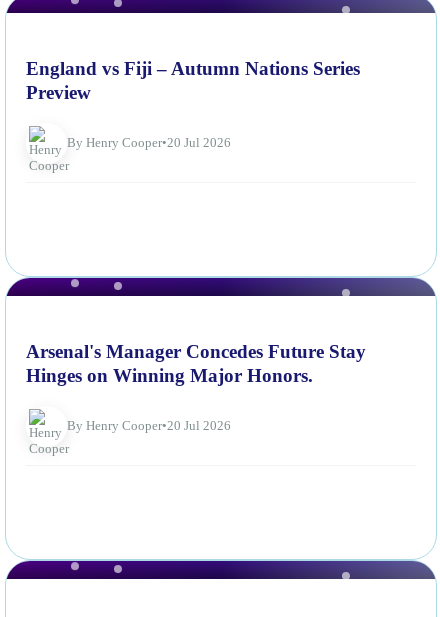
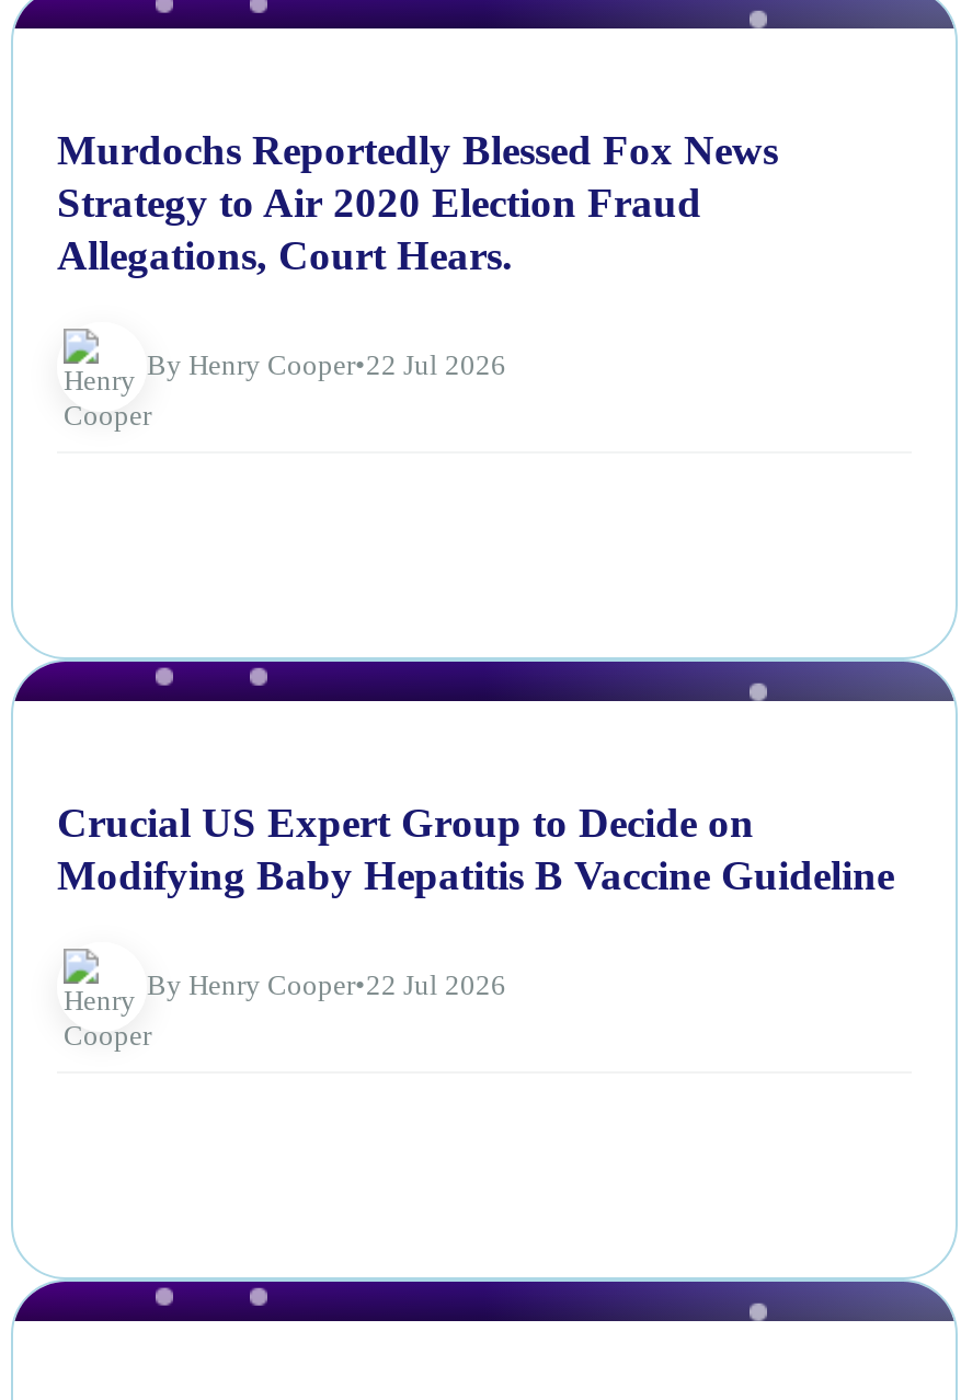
- England vs Fiji – Autumn Nations Series
- Preview
+ Murdochs Reportedly Blessed Fox News
+ Strategy to Air 2020 Election Fraud
+ Allegations, Court Hears.

- By Henry Cooper•20 Jul 2026
+ By Henry Cooper•22 Jul 2026

- Arsenal's Manager Concedes Future Stay
- Hinges on Winning Major Honors.
+ Crucial US Expert Group to Decide on
+ Modifying Baby Hepatitis B Vaccine Guideline

- By Henry Cooper•20 Jul 2026
+ By Henry Cooper•22 Jul 2026
